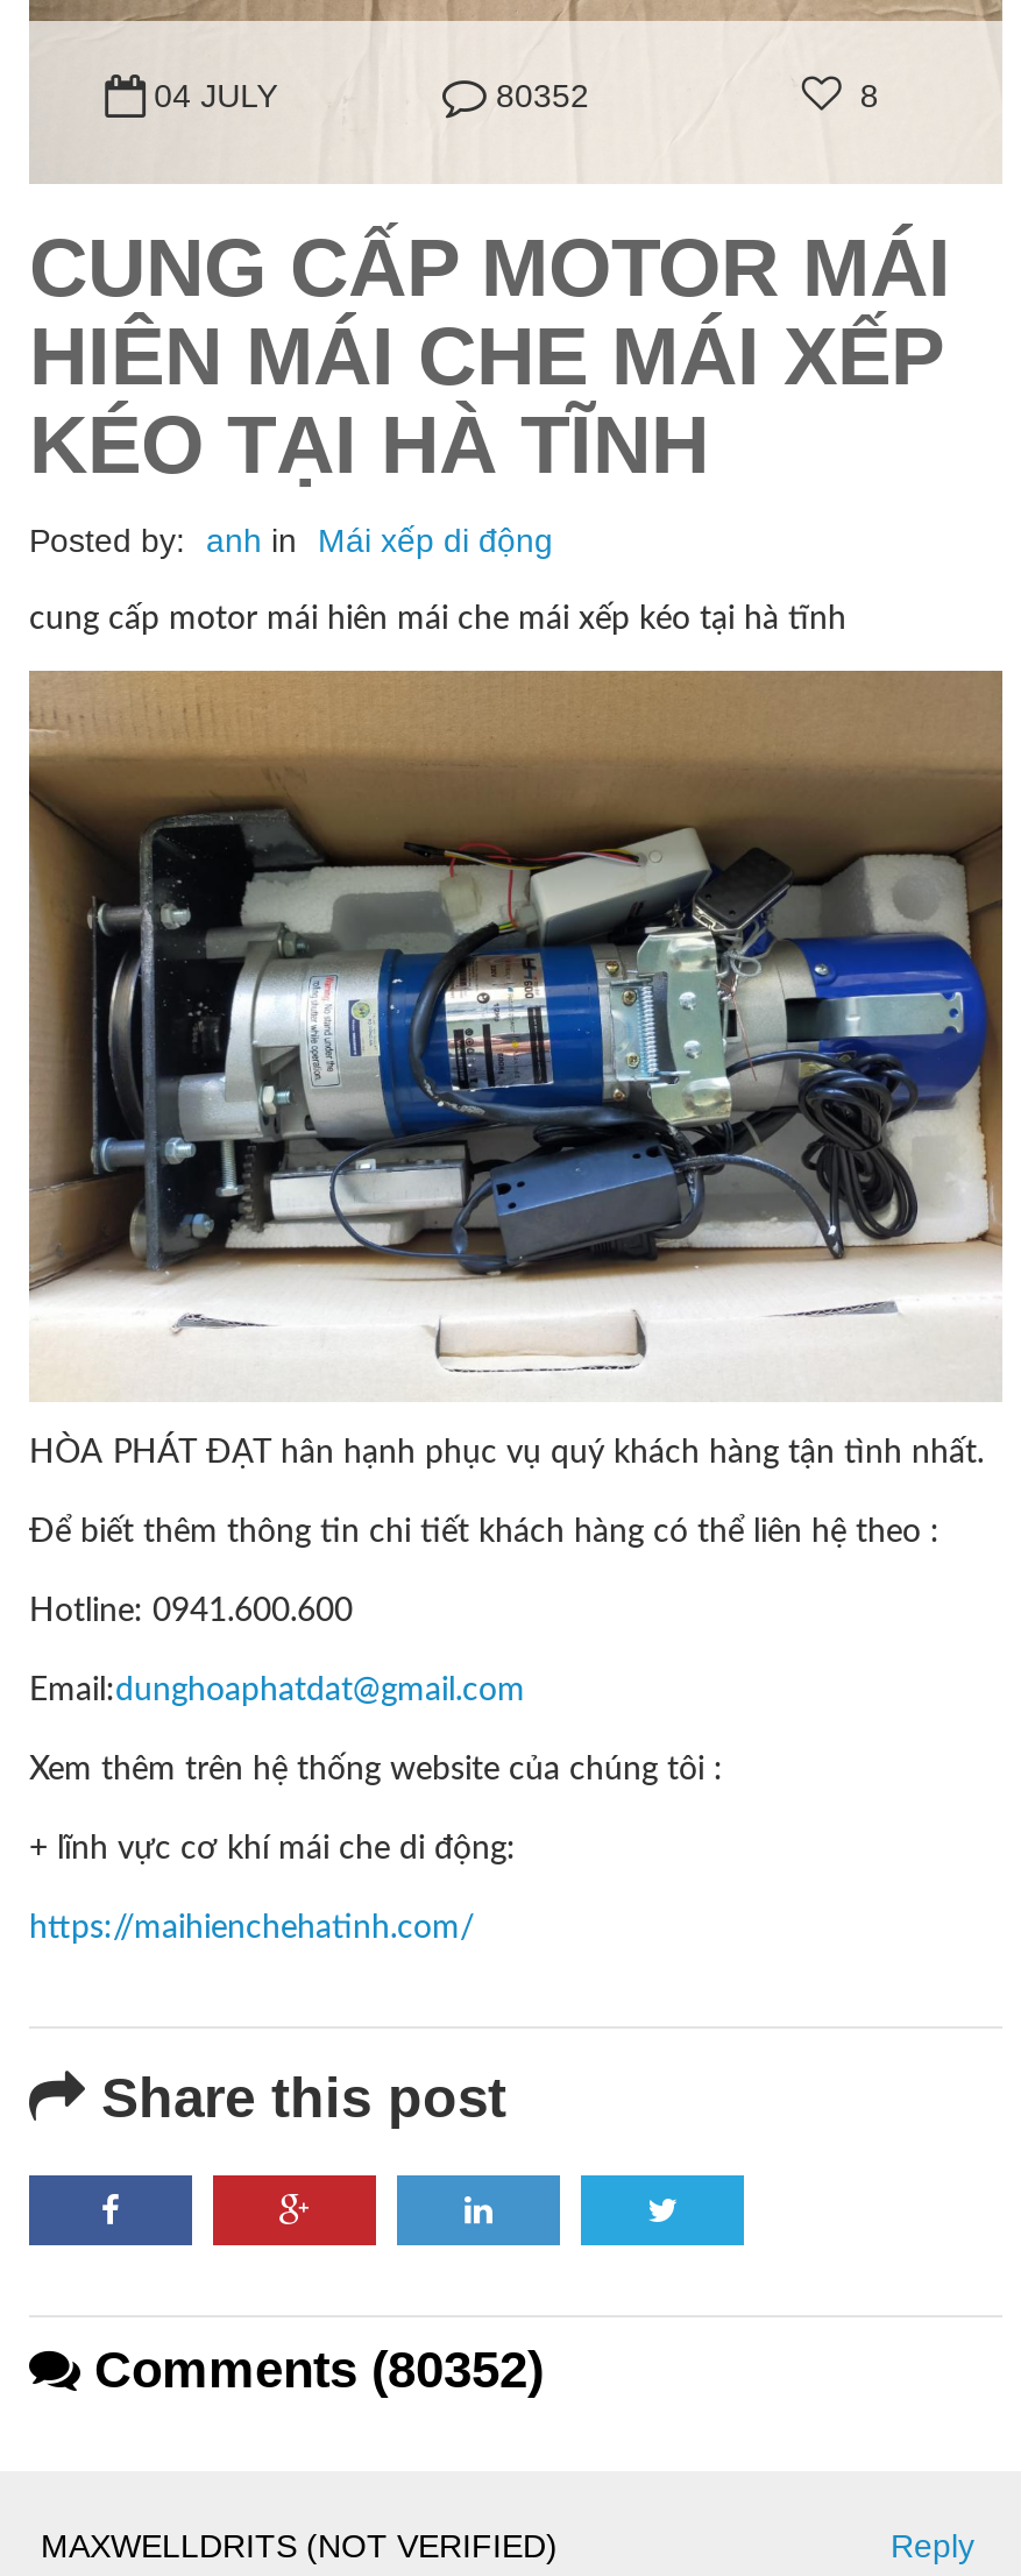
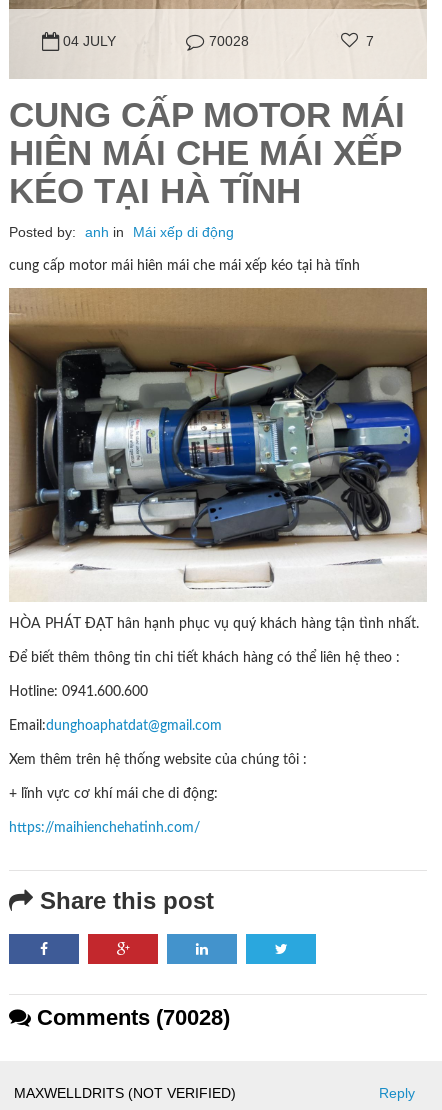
- 80352
+ 70028

- 8
+ 7

- Comments (80352)
+ Comments (70028)
